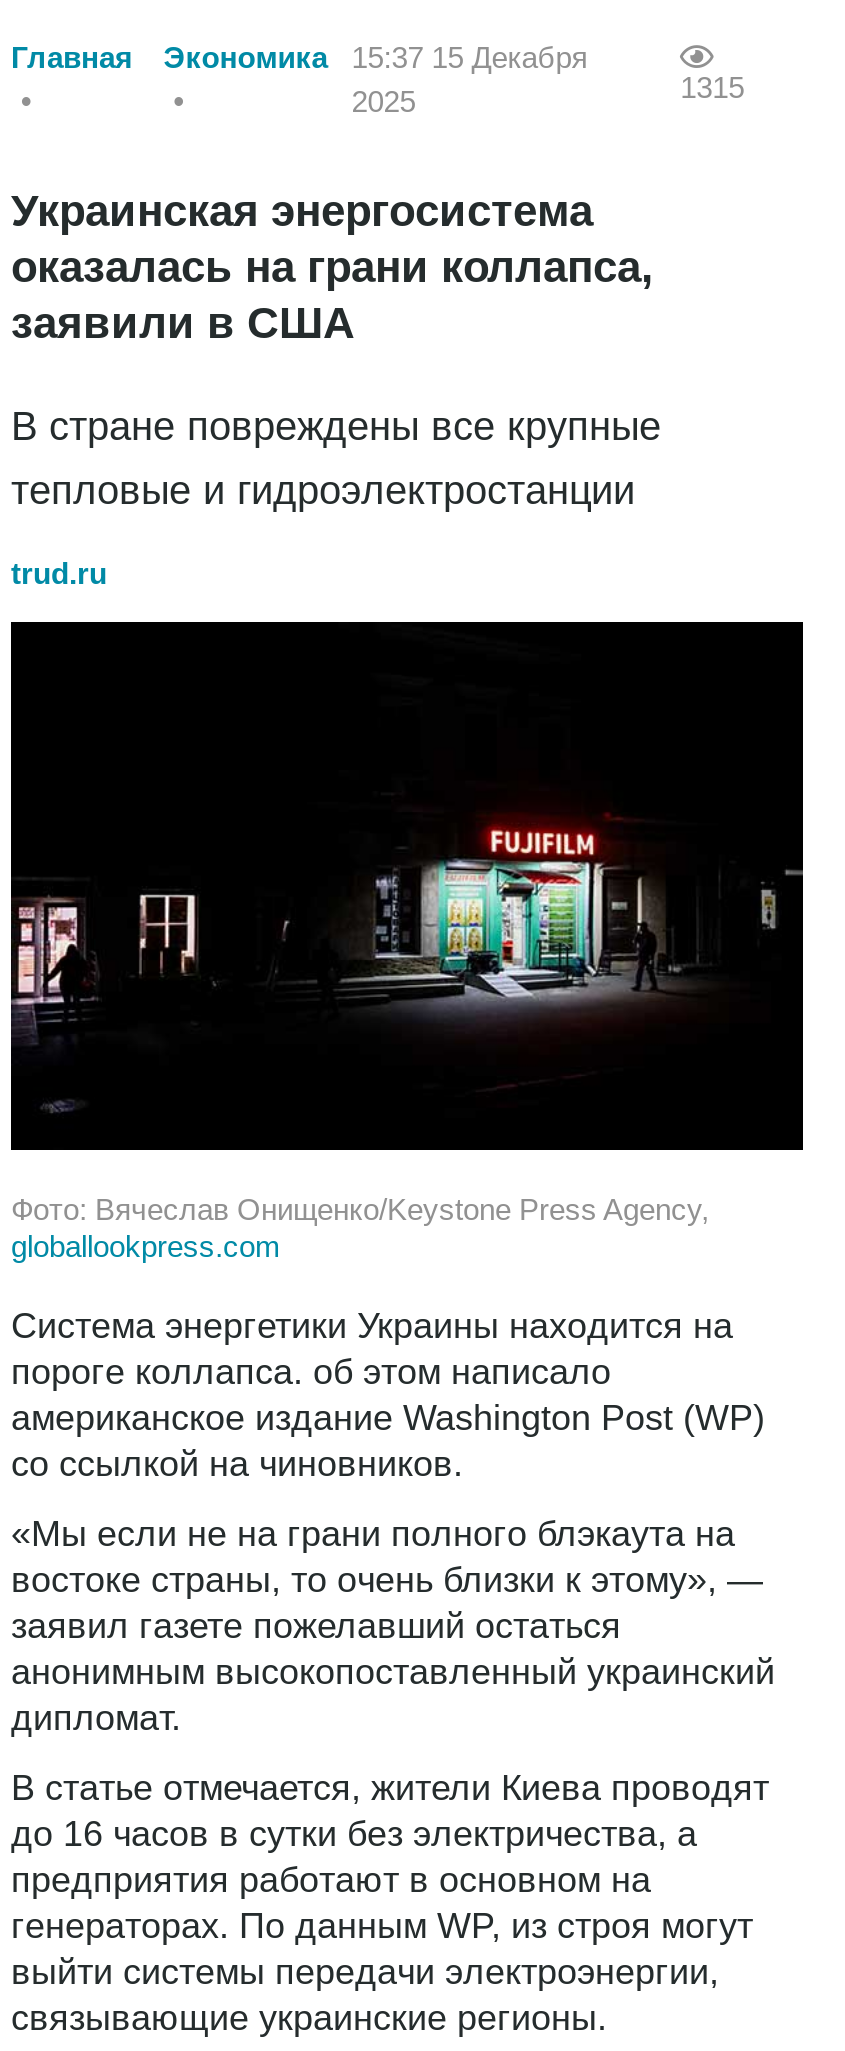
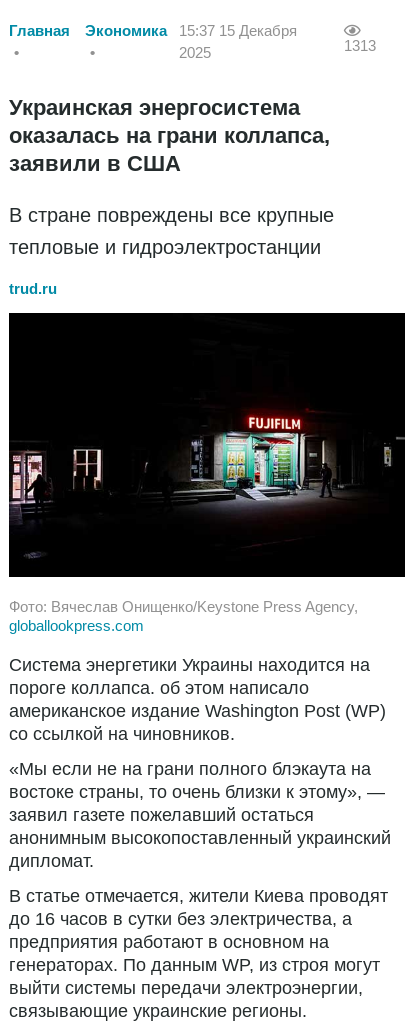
- 1315
+ 1313
